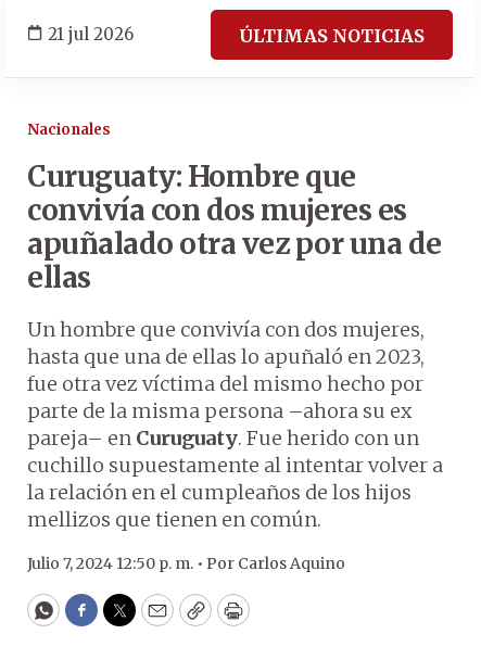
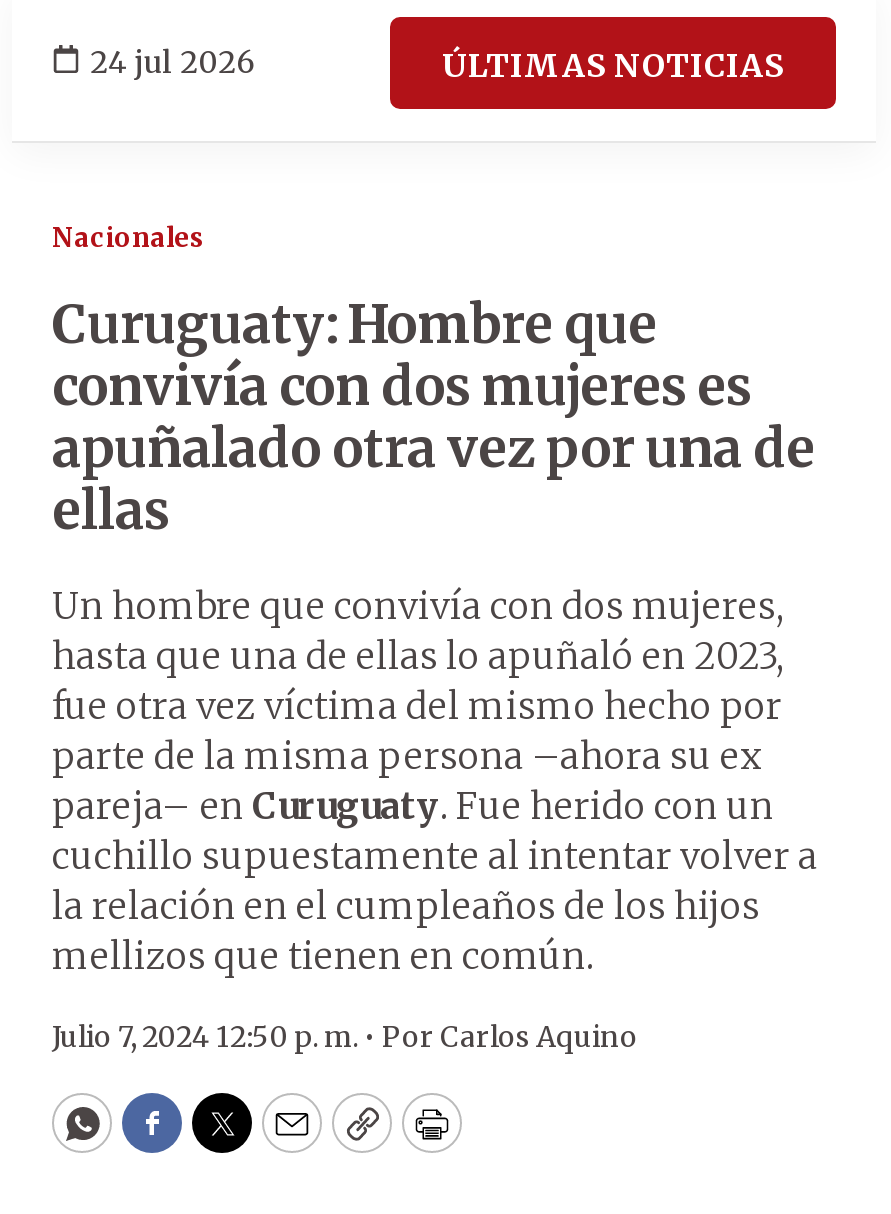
- 21 jul 2026
+ 24 jul 2026
